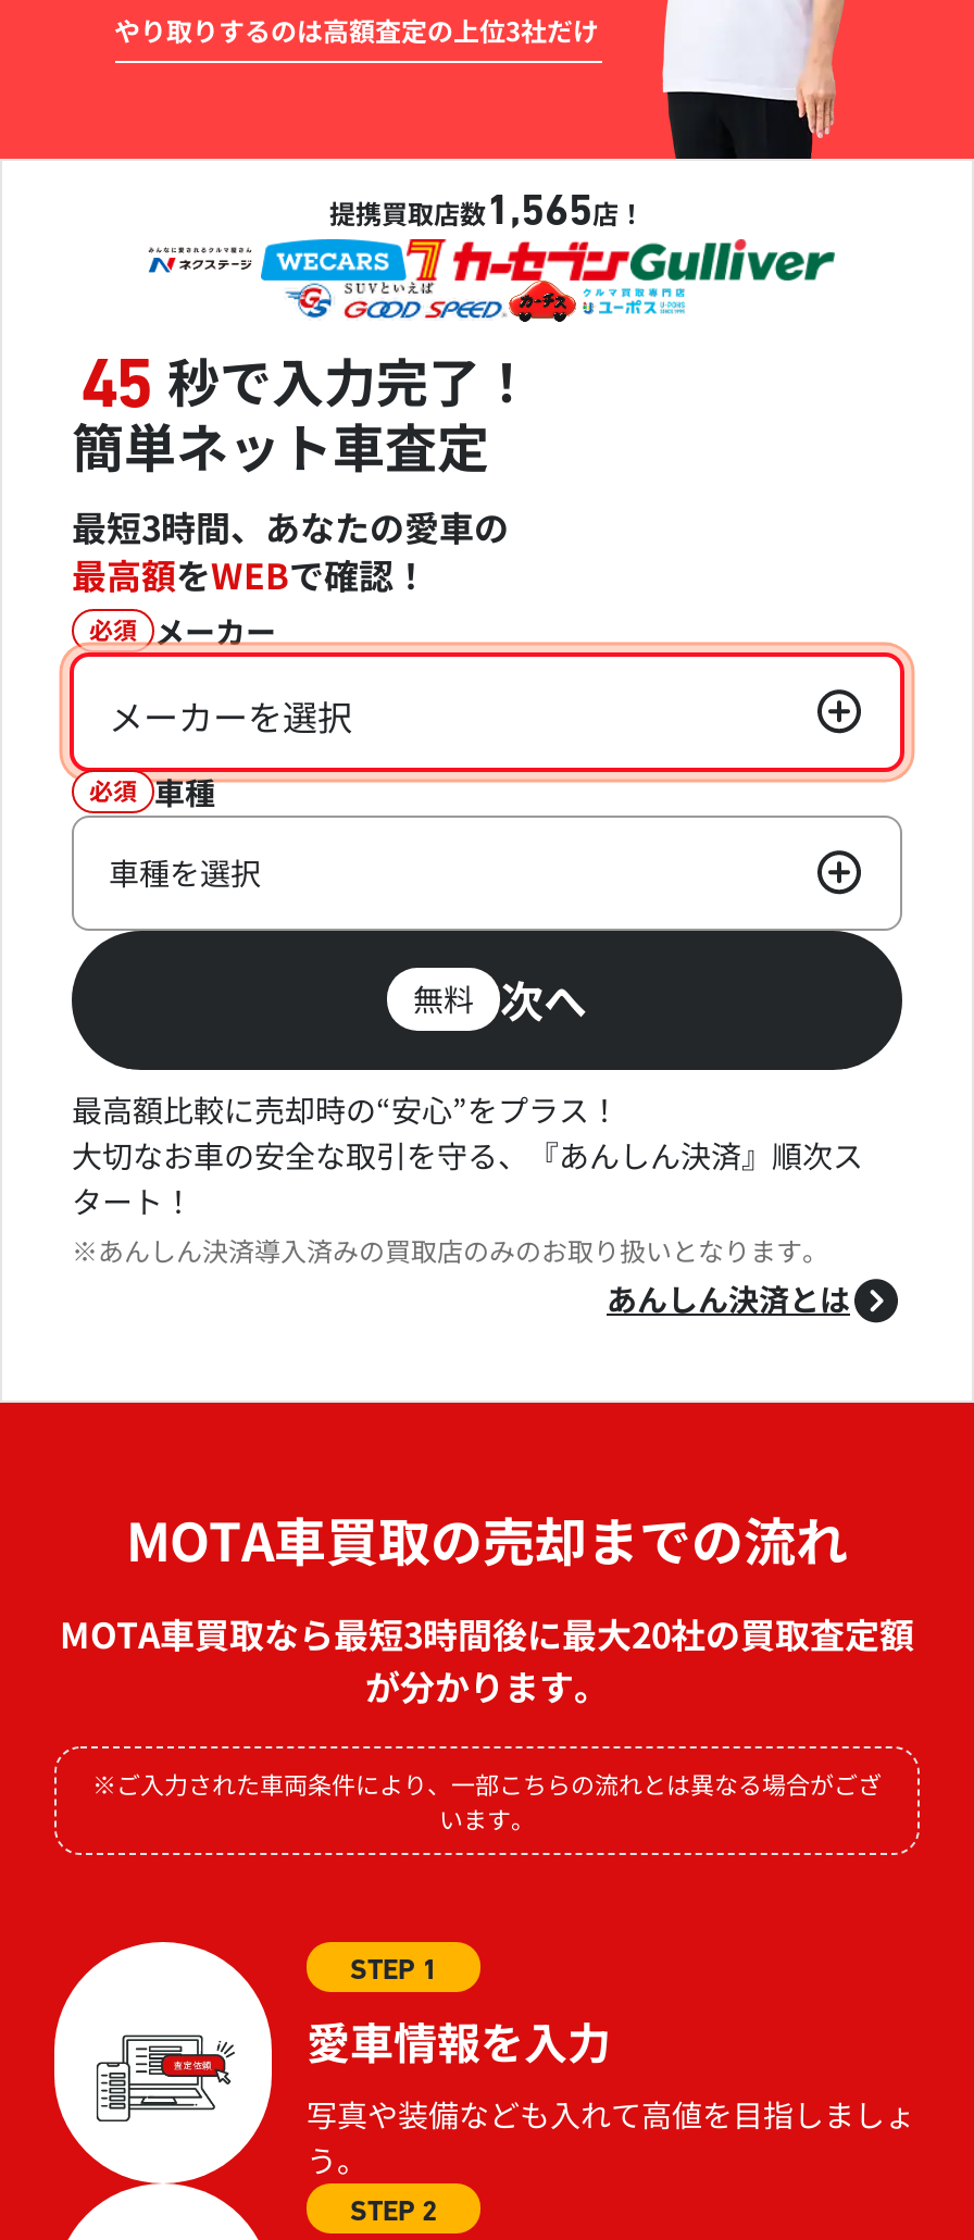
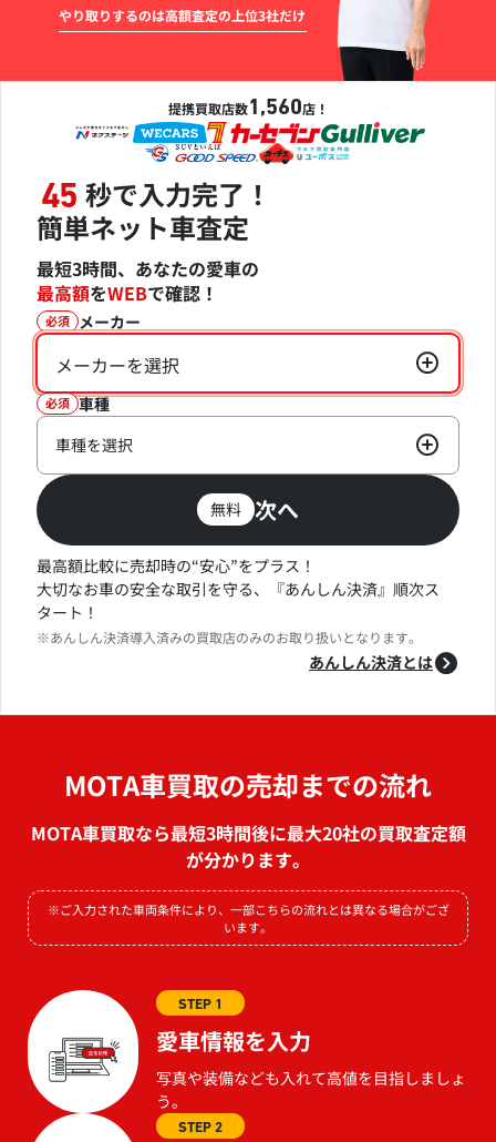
- 提携買取店数1,565店！
+ 提携買取店数1,560店！
